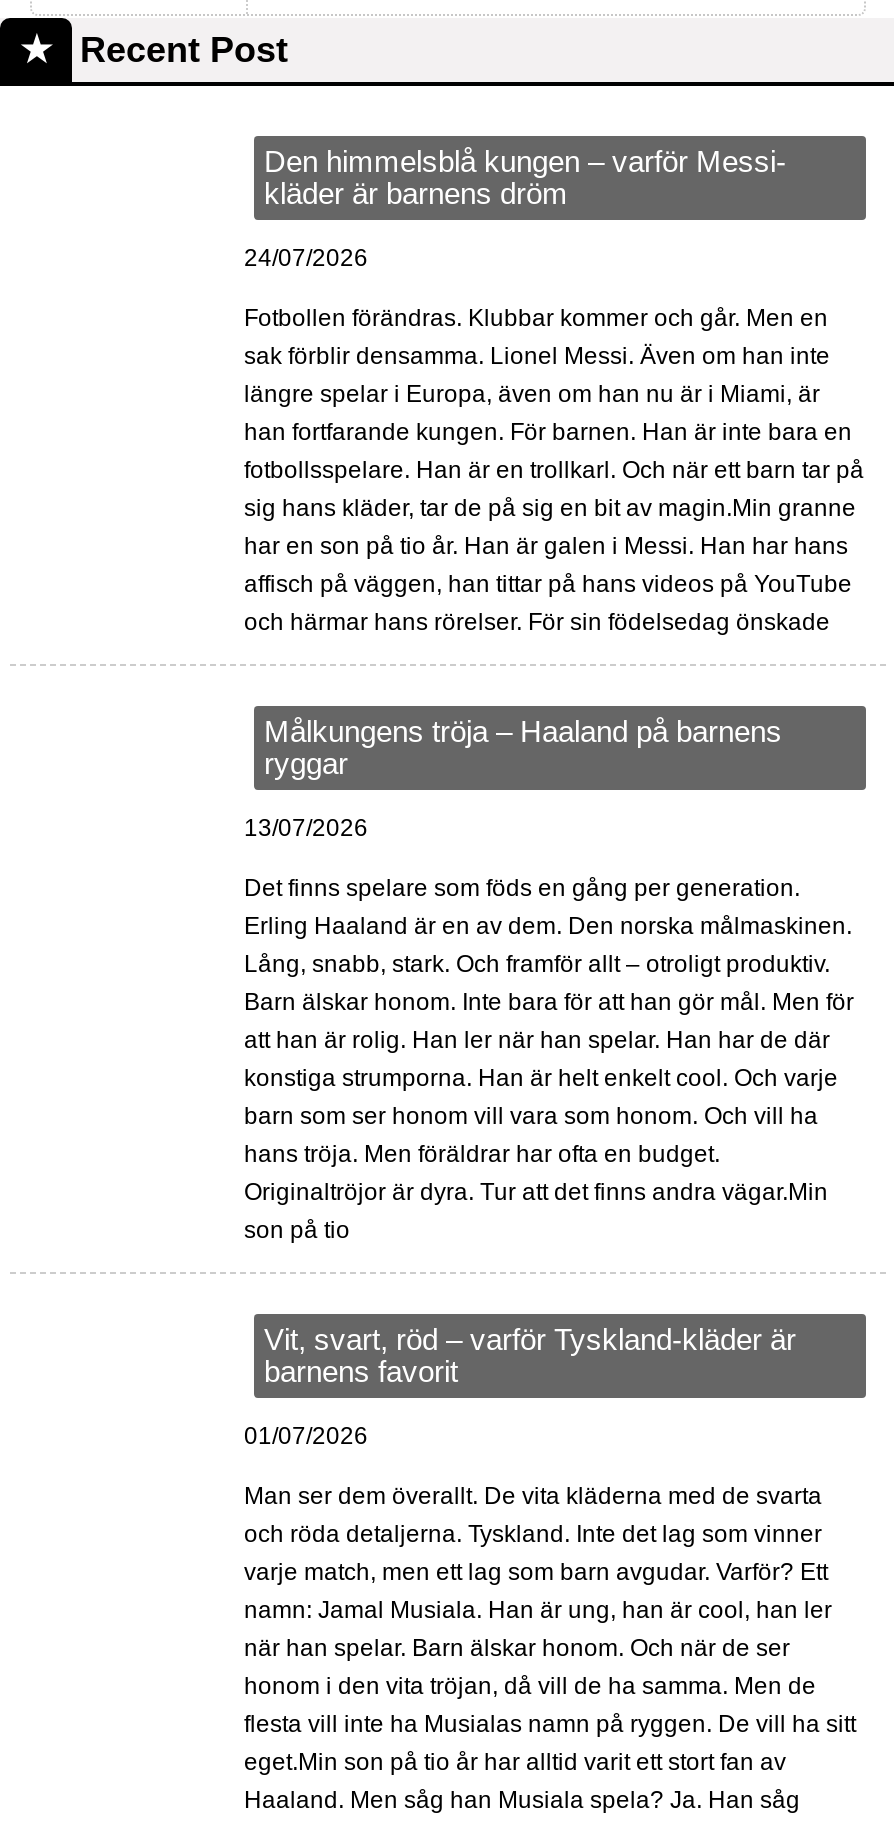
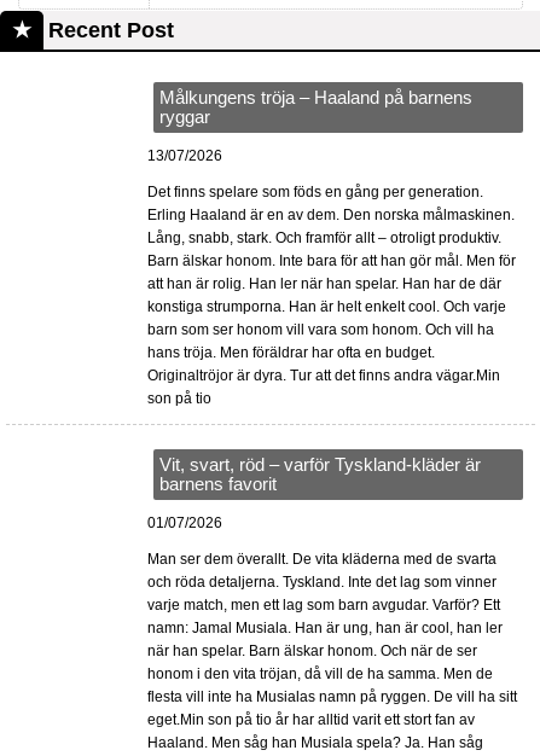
- Den himmelsblå kungen – varför Messi-
- kläder är barnens dröm
- 24/07/2026
- Fotbollen förändras. Klubbar kommer och går. Men en
- sak förblir densamma. Lionel Messi. Även om han inte
- längre spelar i Europa, även om han nu är i Miami, är
- han fortfarande kungen. För barnen. Han är inte bara en
- fotbollsspelare. Han är en trollkarl. Och när ett barn tar på
- sig hans kläder, tar de på sig en bit av magin.Min granne
- har en son på tio år. Han är galen i Messi. Han har hans
- affisch på väggen, han tittar på hans videos på YouTube
- och härmar hans rörelser. För sin födelsedag önskade
